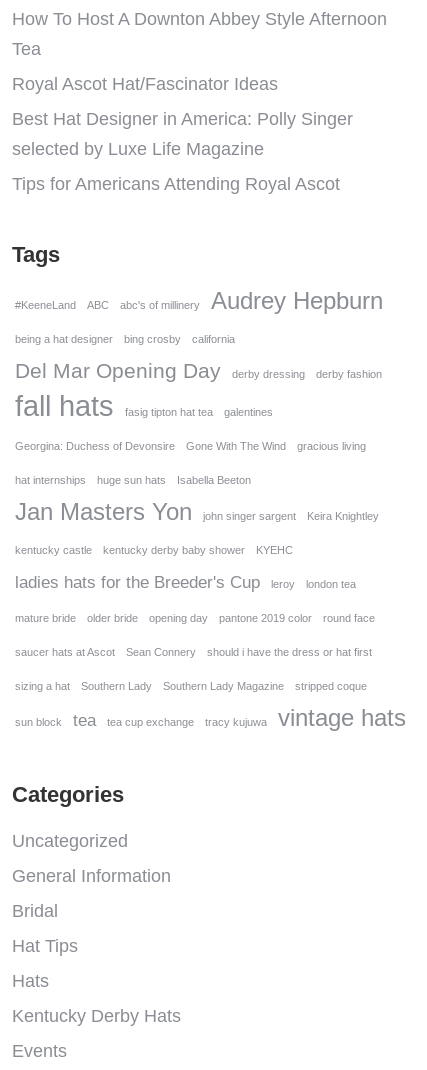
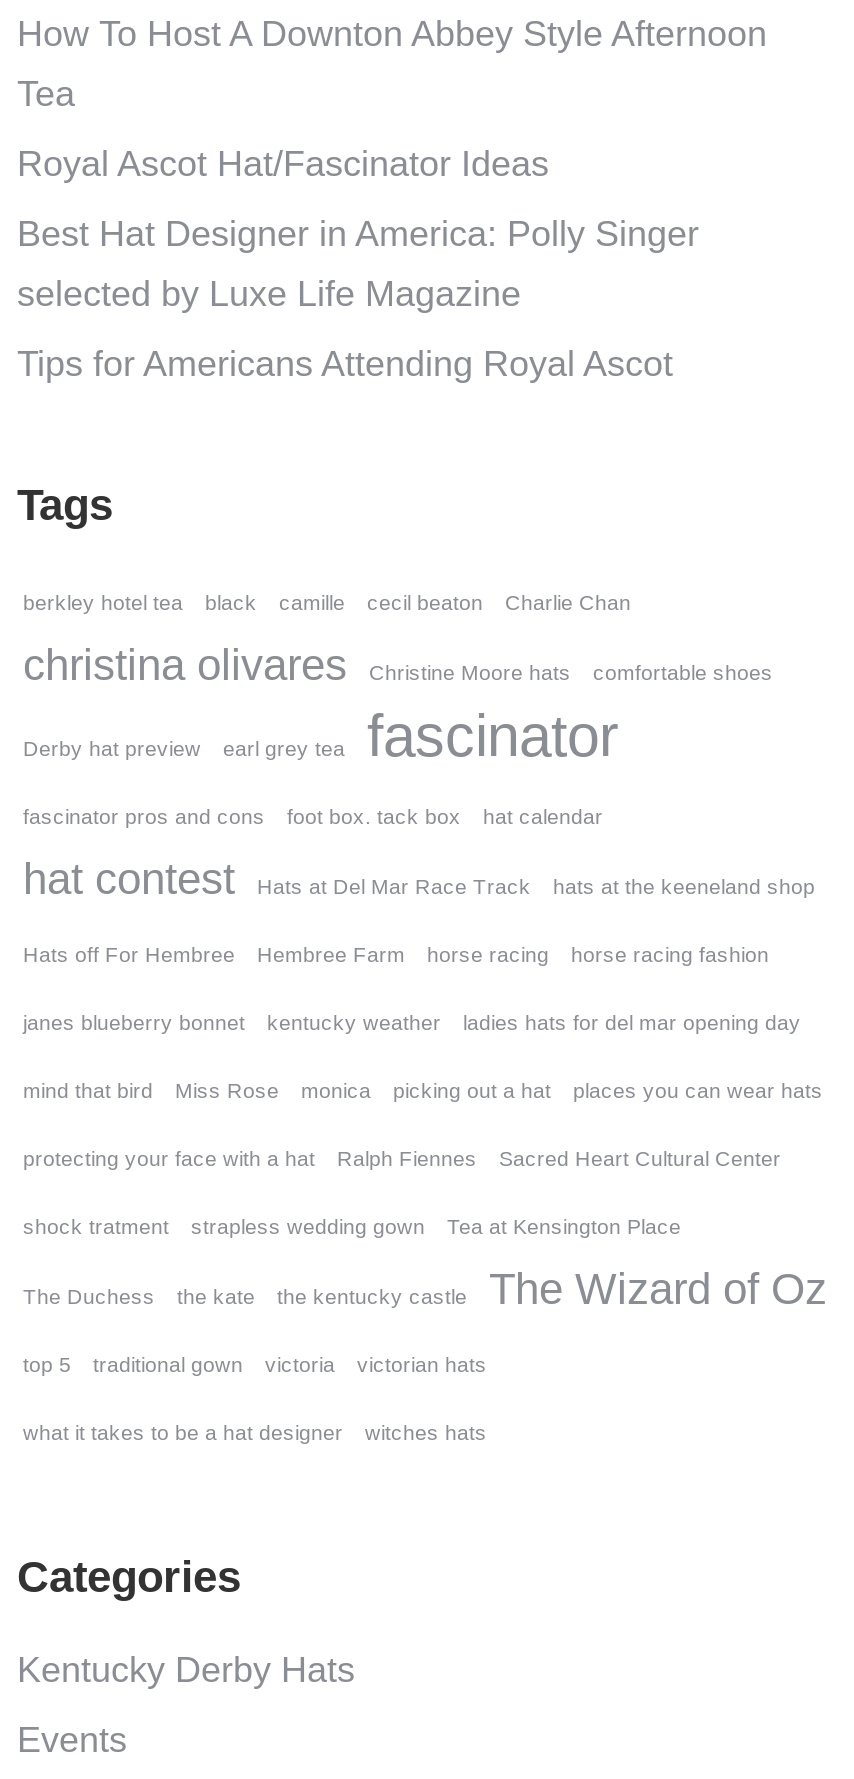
- #KeeneLand
- ABC
- abc's of millinery
- Audrey Hepburn
- being a hat designer
- bing crosby
- california
- Del Mar Opening Day
- derby dressing
- derby fashion
- fall hats
- fasig tipton hat tea
- galentines
- Georgina: Duchess of Devonsire
- Gone With The Wind
- gracious living
- hat internships
- huge sun hats
- Isabella Beeton
- Jan Masters Yon
- john singer sargent
- Keira Knightley
- kentucky castle
- kentucky derby baby shower
- KYEHC
- ladies hats for the Breeder's Cup
- leroy
- london tea
- mature bride
- older bride
- opening day
- pantone 2019 color
- round face
- saucer hats at Ascot
- Sean Connery
- should i have the dress or hat first
- sizing a hat
- Southern Lady
- Southern Lady Magazine
- stripped coque
- sun block
- tea
- tea cup exchange
- tracy kujuwa
- vintage hats
+ berkley hotel tea
+ black
+ camille
+ cecil beaton
+ Charlie Chan
+ christina olivares
+ Christine Moore hats
+ comfortable shoes
+ Derby hat preview
+ earl grey tea
+ fascinator
+ fascinator pros and cons
+ foot box. tack box
+ hat calendar
+ hat contest
+ Hats at Del Mar Race Track
+ hats at the keeneland shop
+ Hats off For Hembree
+ Hembree Farm
+ horse racing
+ horse racing fashion
+ janes blueberry bonnet
+ kentucky weather
+ ladies hats for del mar opening day
+ mind that bird
+ Miss Rose
+ monica
+ picking out a hat
+ places you can wear hats
+ protecting your face with a hat
+ Ralph Fiennes
+ Sacred Heart Cultural Center
+ shock tratment
+ strapless wedding gown
+ Tea at Kensington Place
+ The Duchess
+ the kate
+ the kentucky castle
+ The Wizard of Oz
+ top 5
+ traditional gown
+ victoria
+ victorian hats
+ what it takes to be a hat designer
+ witches hats

- Uncategorized
- General Information
- Bridal
- Hat Tips
- Hats
